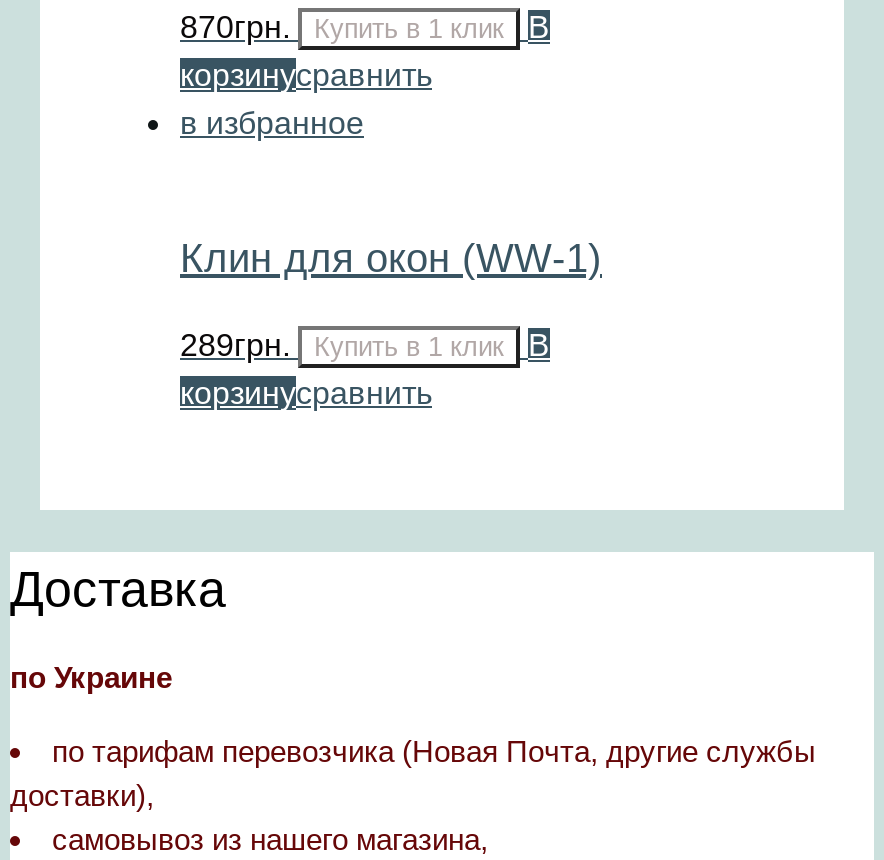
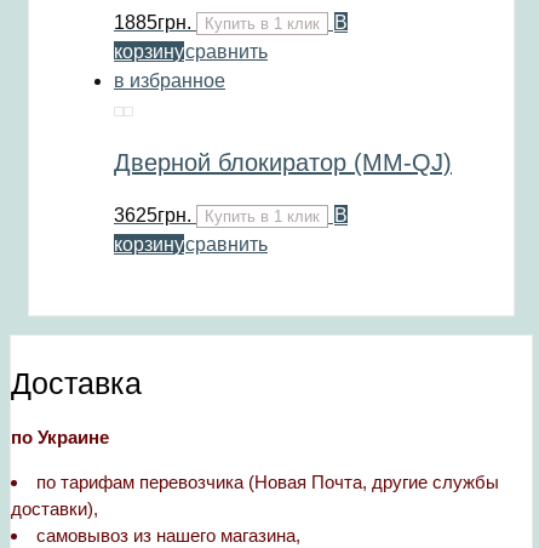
- 870грн. Купить в 1 клик В
+ 1885грн. Купить в 1 клик В

- Клин для окон (WW-1)
+ Дверной блокиратор (MM-QJ)

- 289грн. Купить в 1 клик В
+ 3625грн. Купить в 1 клик В
